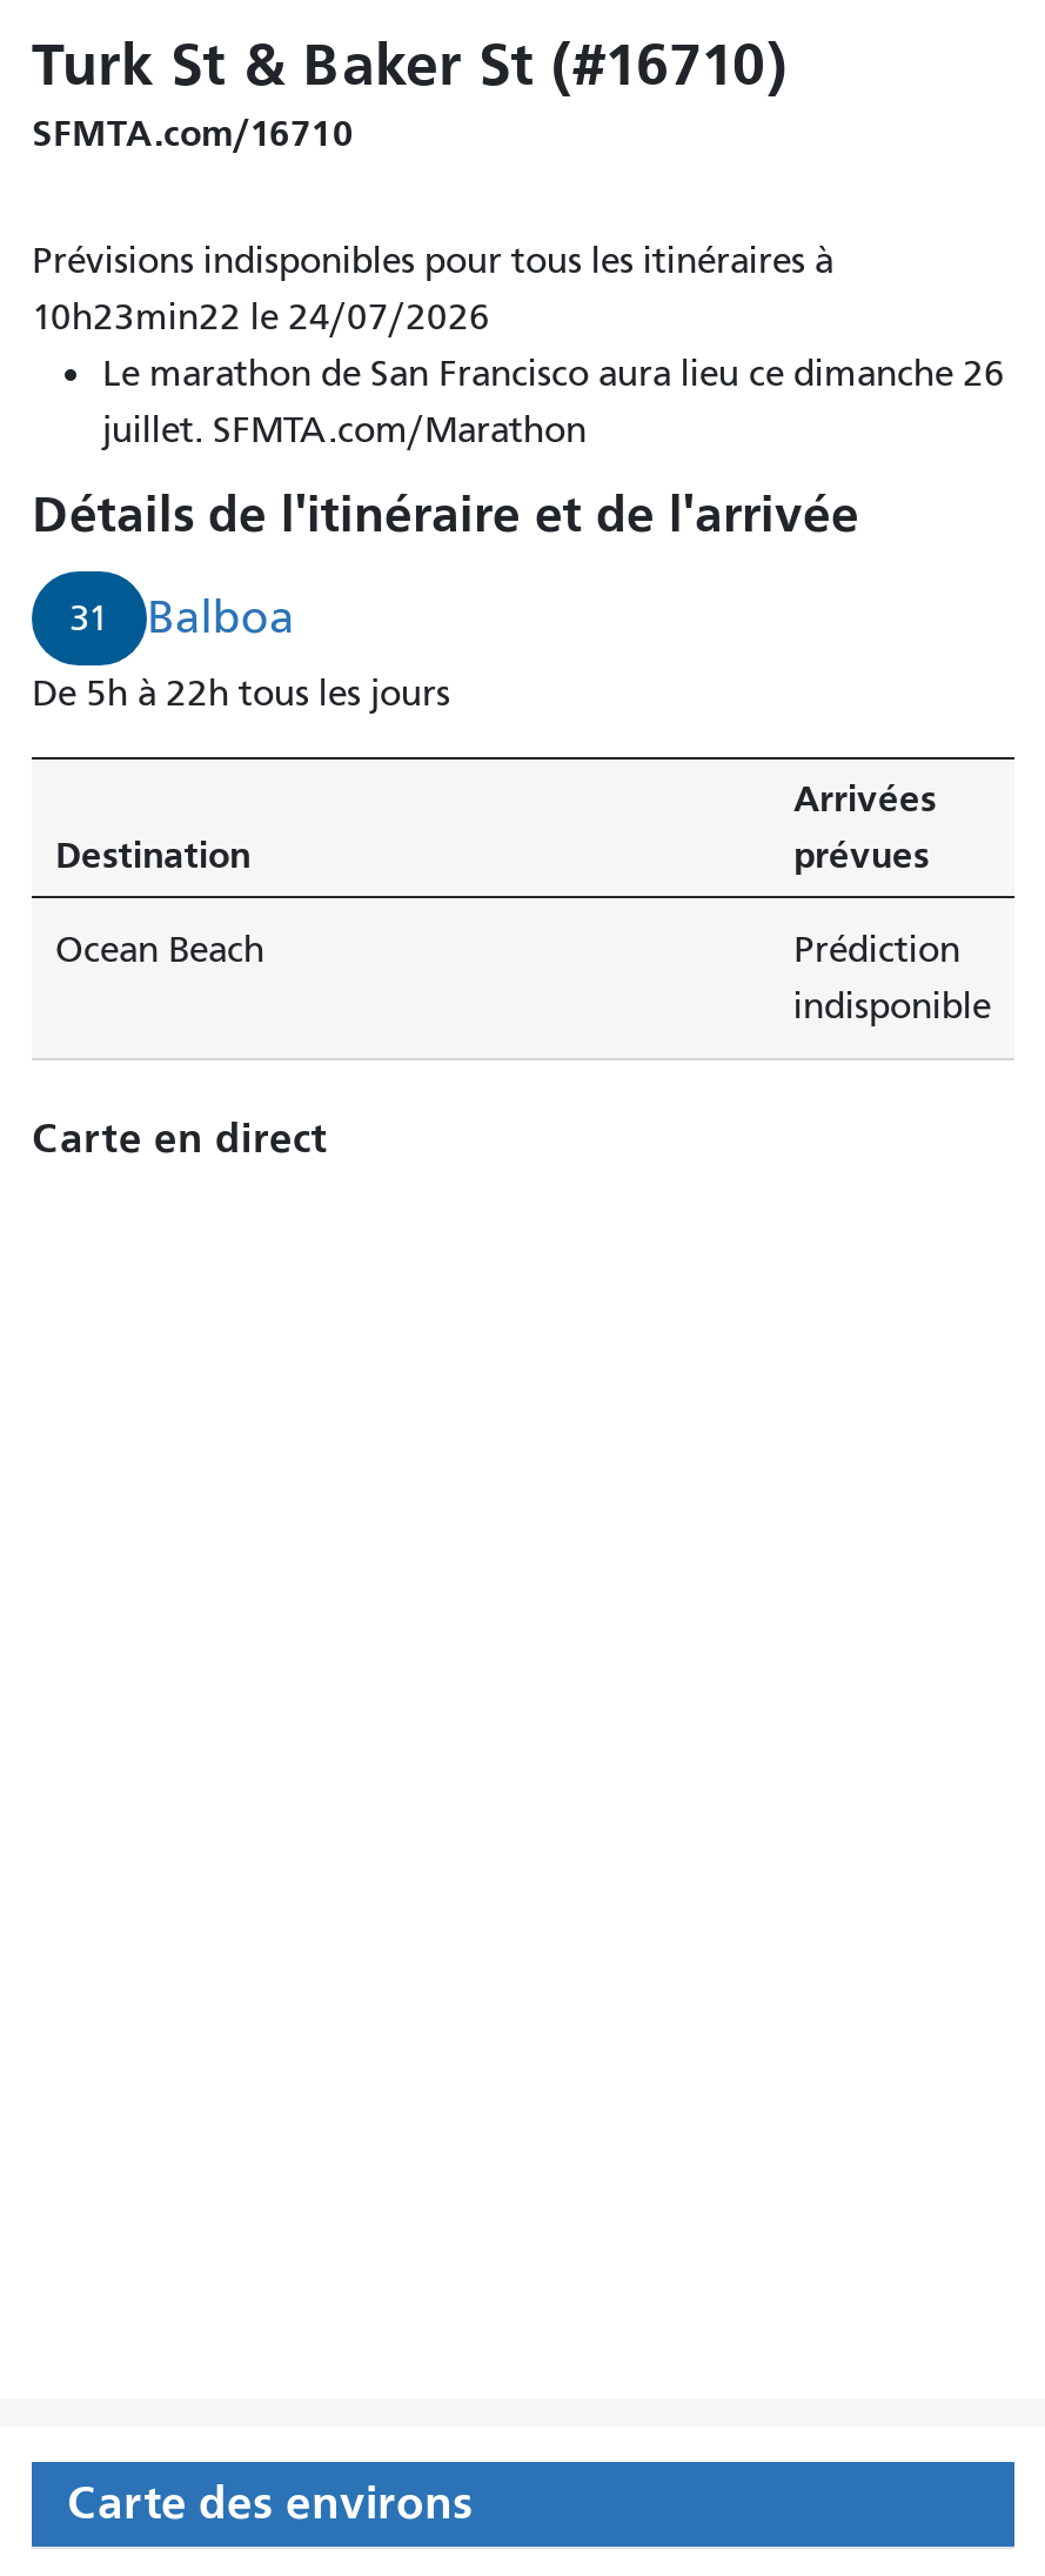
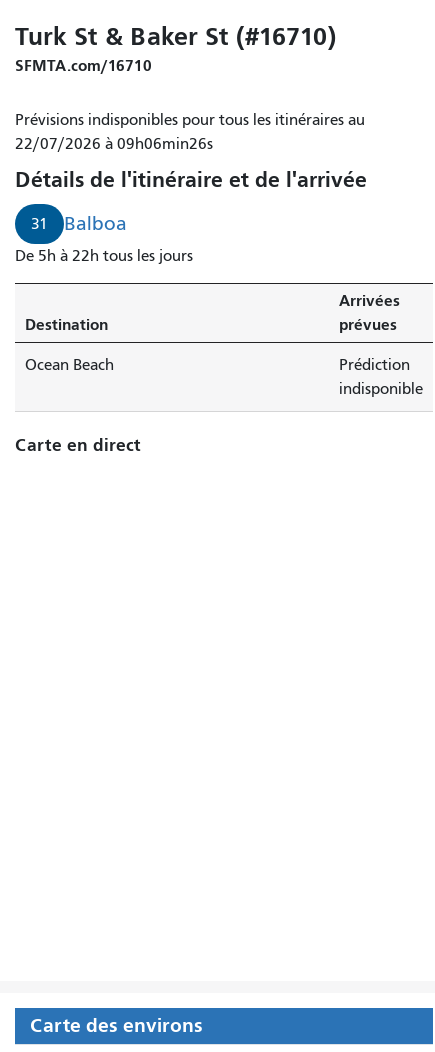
- Prévisions indisponibles pour tous les itinéraires à
- 10h23min22 le 24/07/2026
- Le marathon de San Francisco aura lieu ce dimanche 26
- juillet. SFMTA.com/Marathon
+ Prévisions indisponibles pour tous les itinéraires au
+ 22/07/2026 à 09h06min26s
